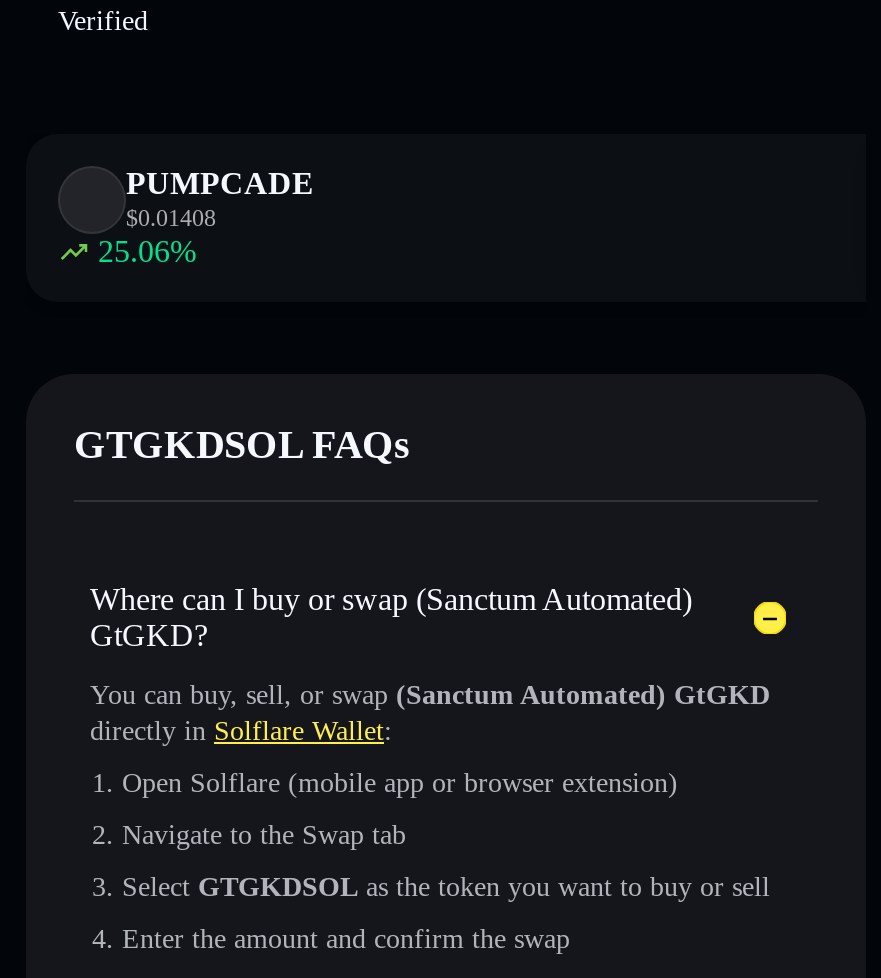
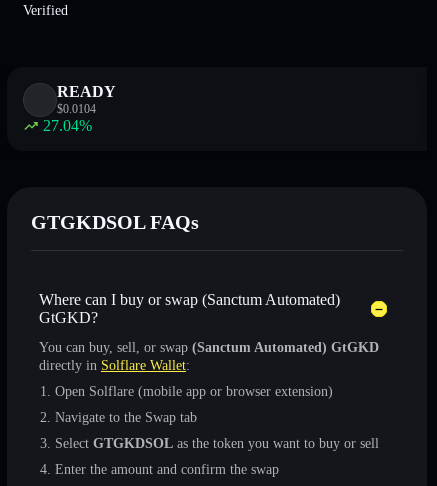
- PUMPCADE
- $0.01408
- 25.06%
+ READY
+ $0.0104
+ 27.04%
